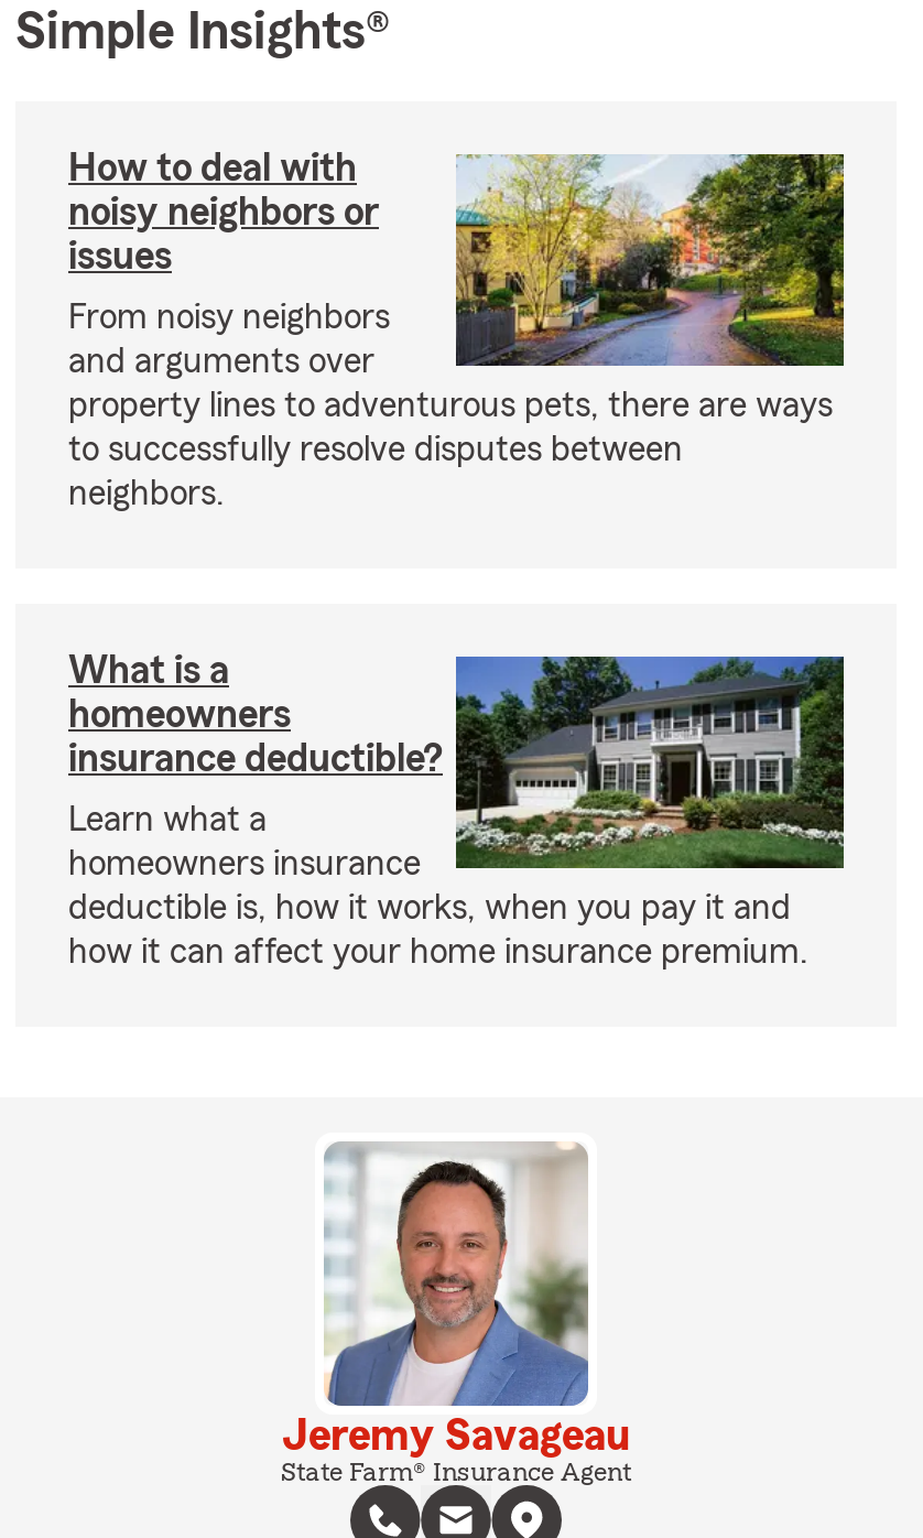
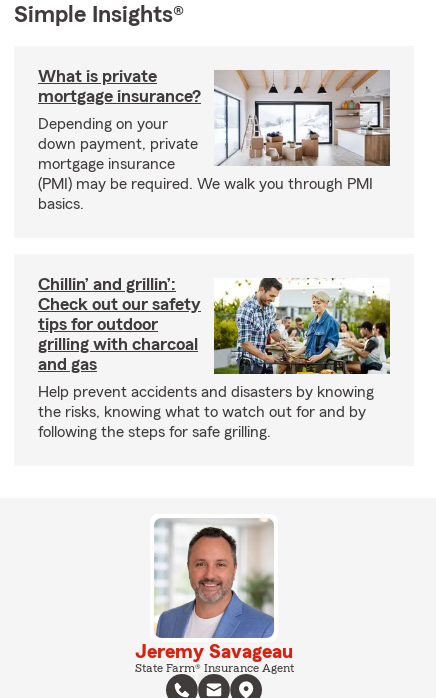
- How to deal with
- noisy neighbors or
- issues
+ What is private
+ mortgage insurance?

- [image]
- From noisy neighbors
- and arguments over
- property lines to adventurous pets, there are ways
- to successfully resolve disputes between
- neighbors.
+ [image]
+ Depending on your
+ down payment, private
+ mortgage insurance
+ (PMI) may be required. We walk you through PMI
+ basics.

- [image]
- Learn what a
- homeowners insurance
- deductible is, how it works, when you pay it and
- how it can affect your home insurance premium.
+ [image]
+ Help prevent accidents and disasters by knowing
+ the risks, knowing what to watch out for and by
+ following the steps for safe grilling.

- What is a
- homeowners
- insurance deductible?
+ Chillin’ and grillin’:
+ Check out our safety
+ tips for outdoor
+ grilling with charcoal
+ and gas
